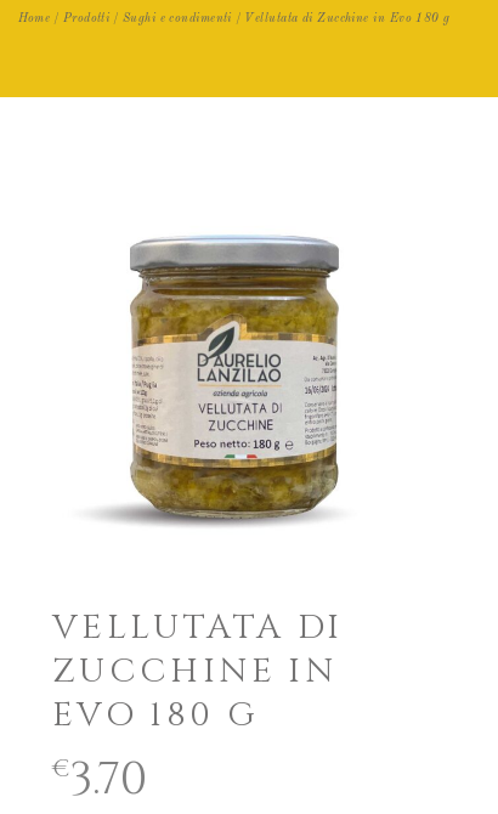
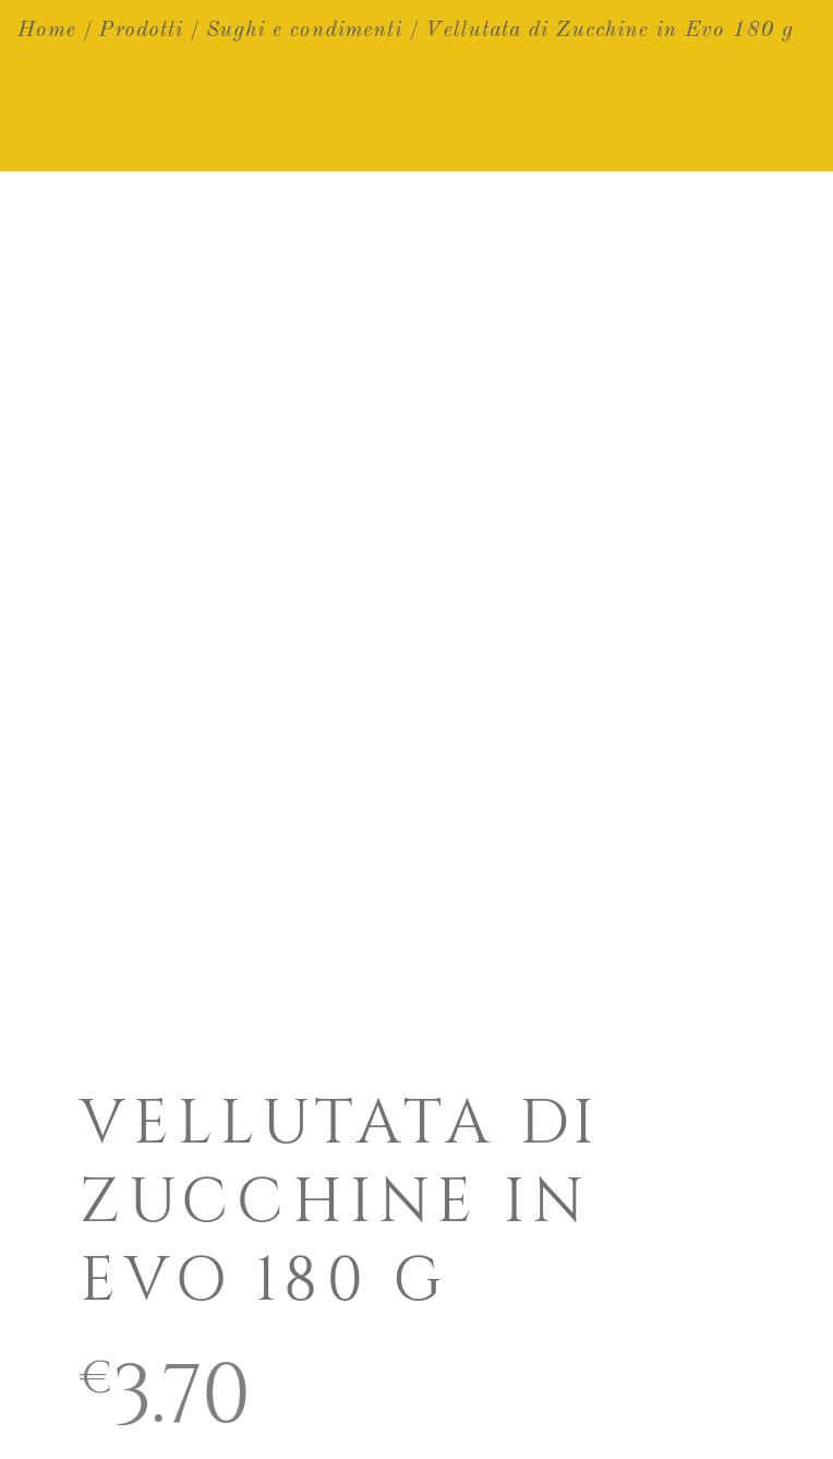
- [image]
